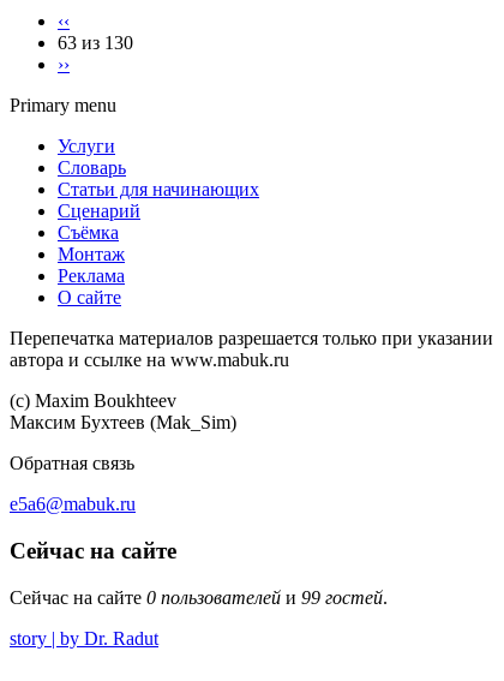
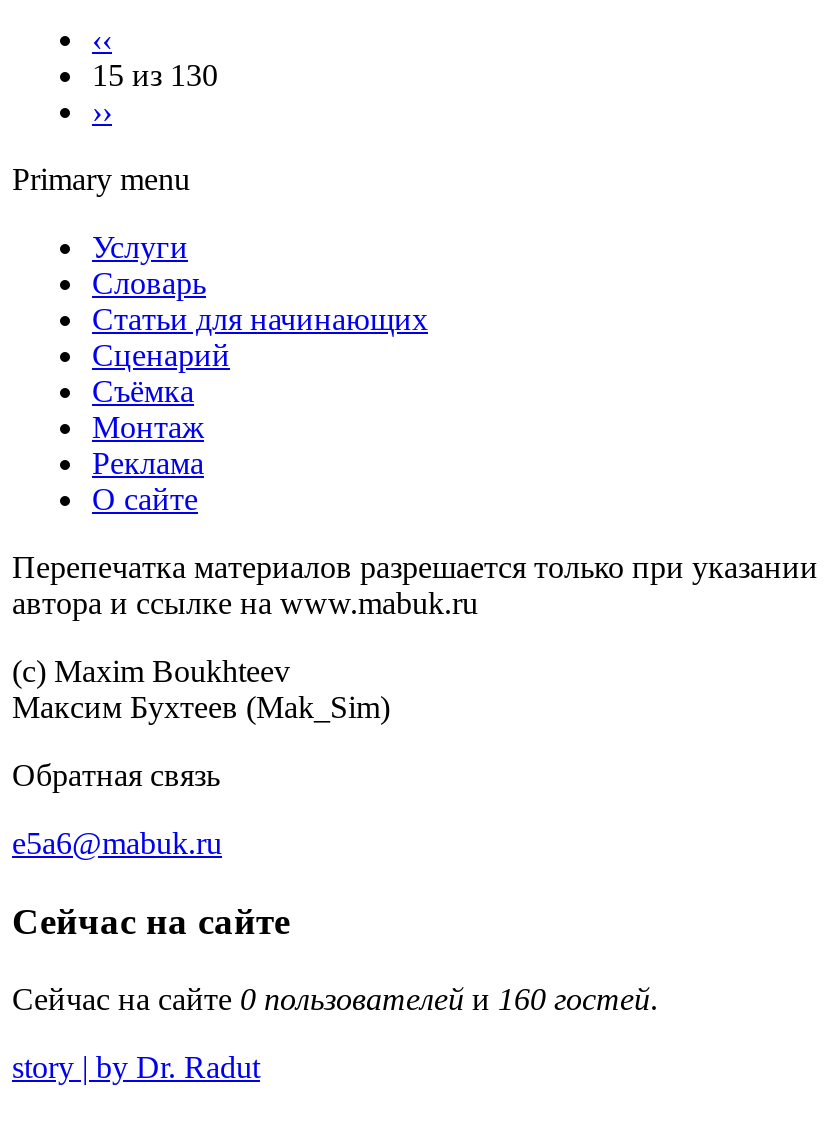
- 63 из 130
+ 15 из 130

- Сейчас на сайте 0 пользователей и 99 гостей.
+ Сейчас на сайте 0 пользователей и 160 гостей.
